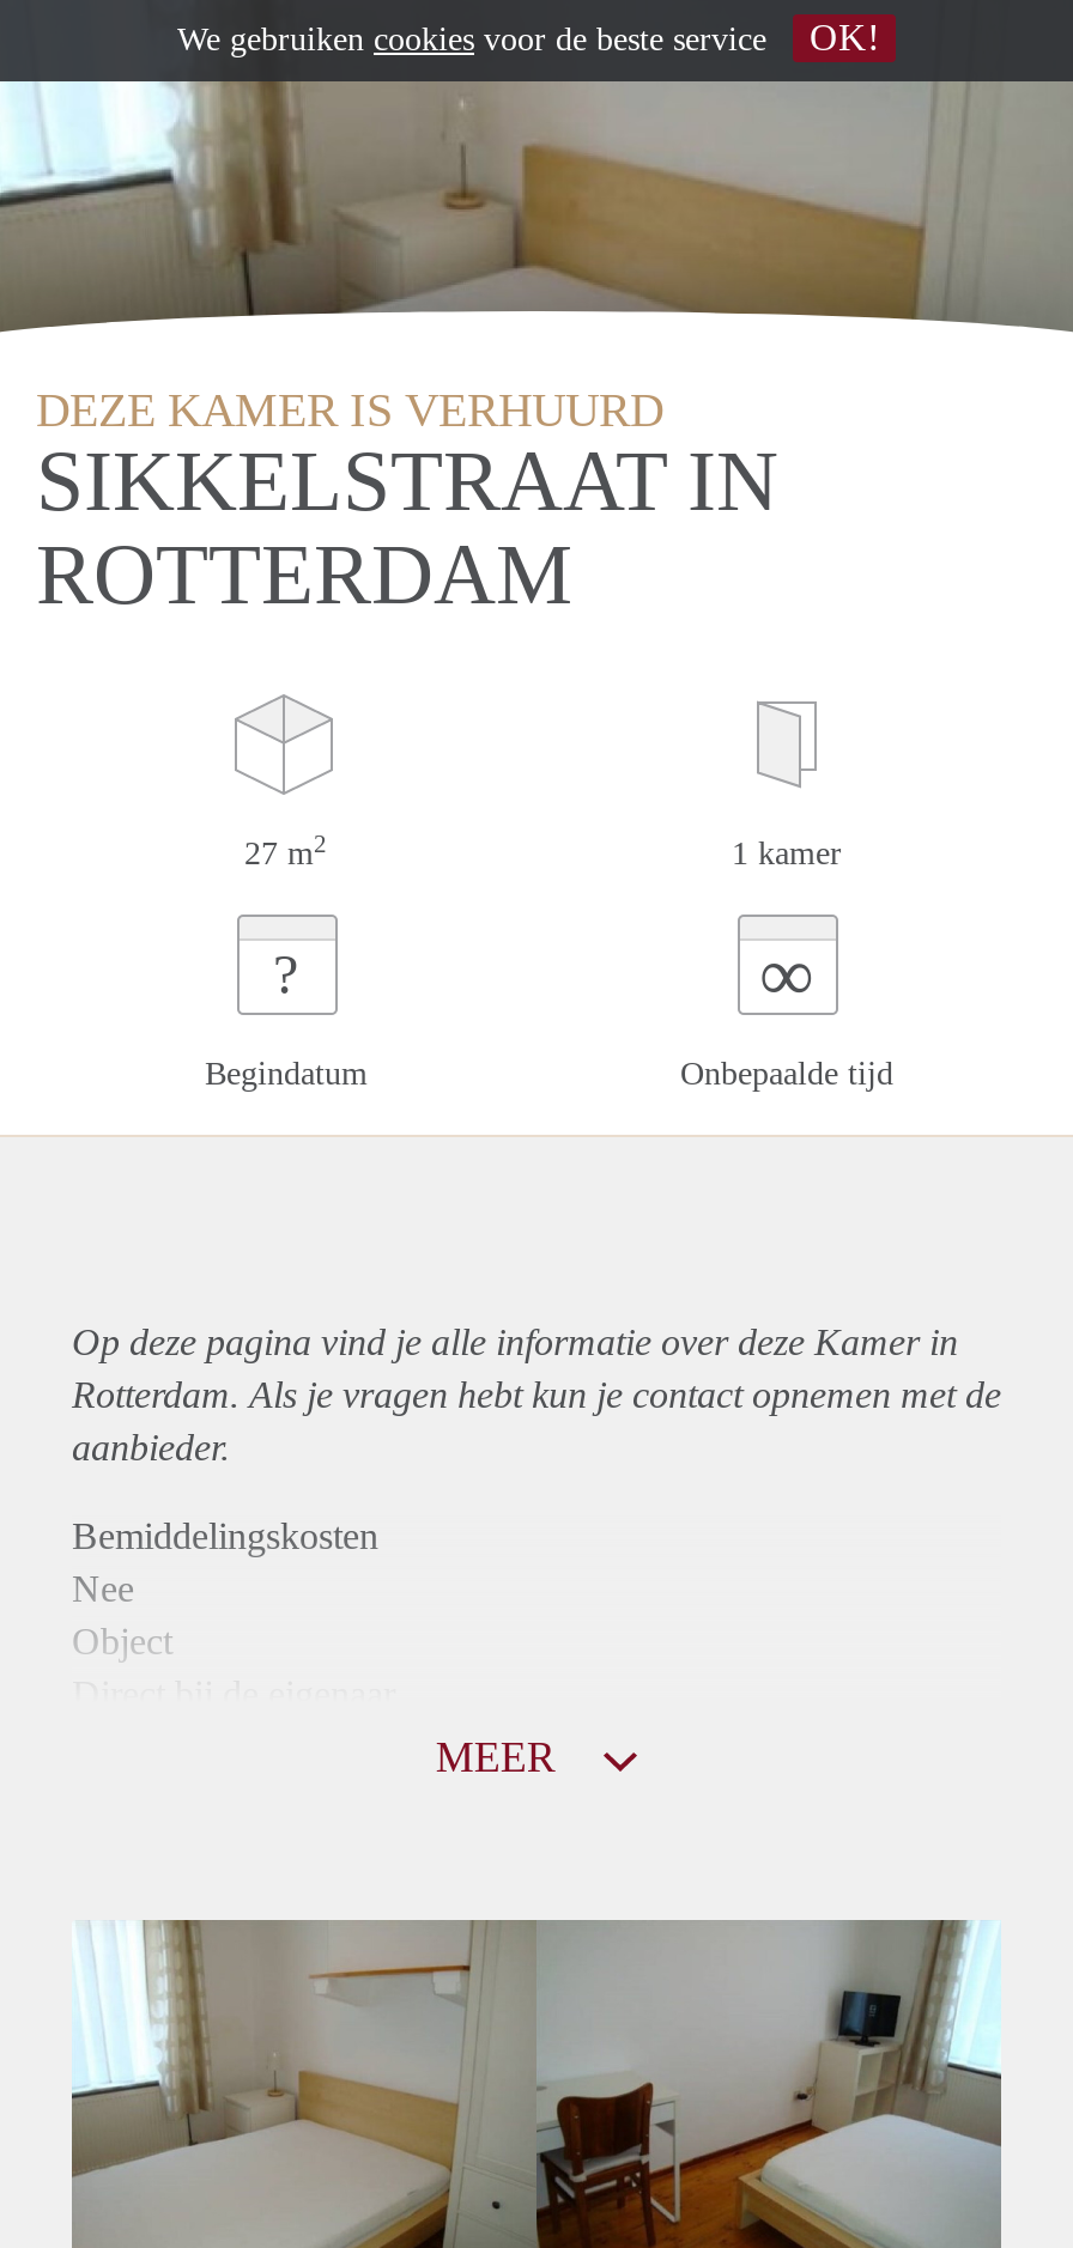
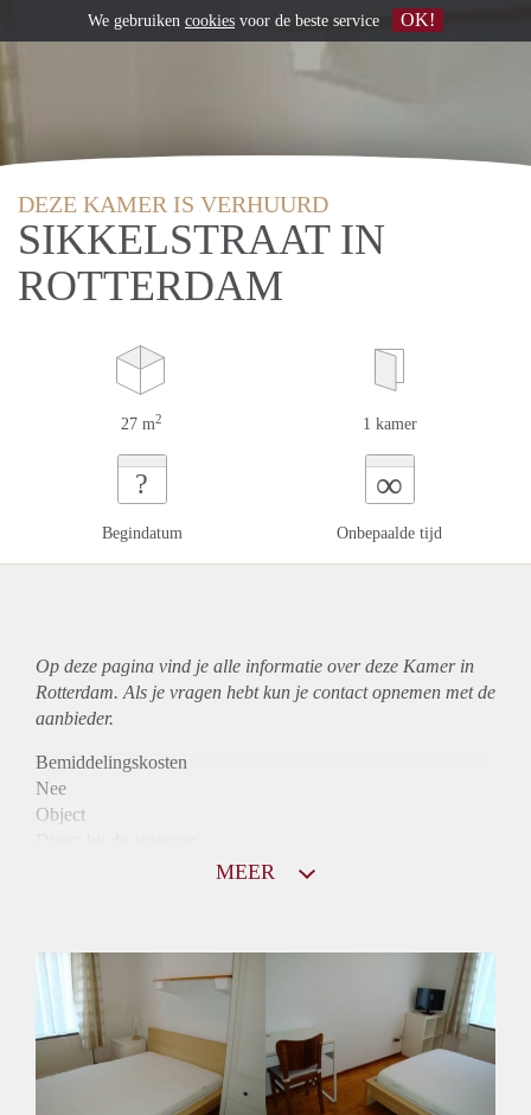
- [image]
+ [image]
